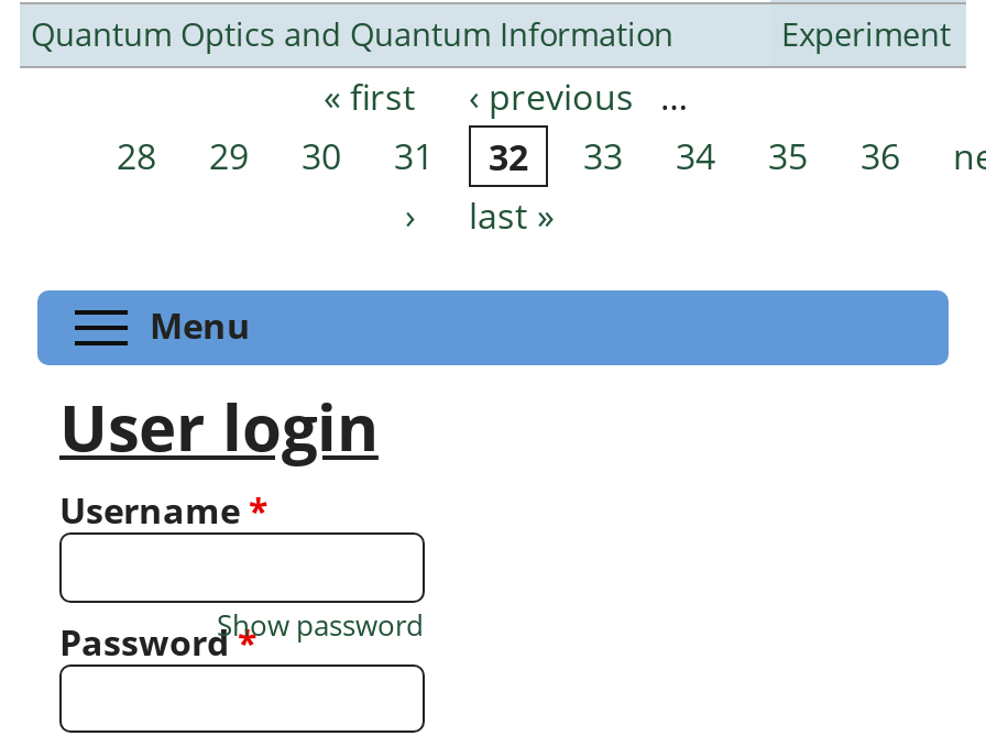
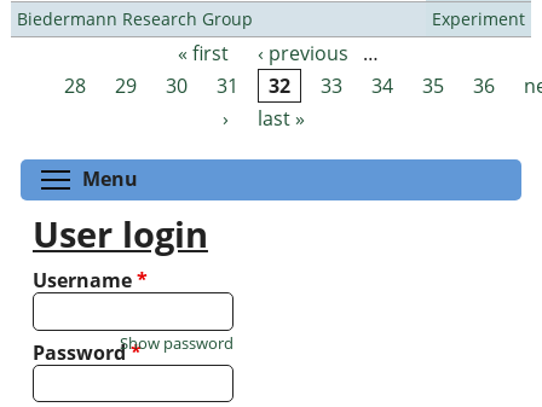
- Quantum Optics and Quantum Information
+ Biedermann Research Group
